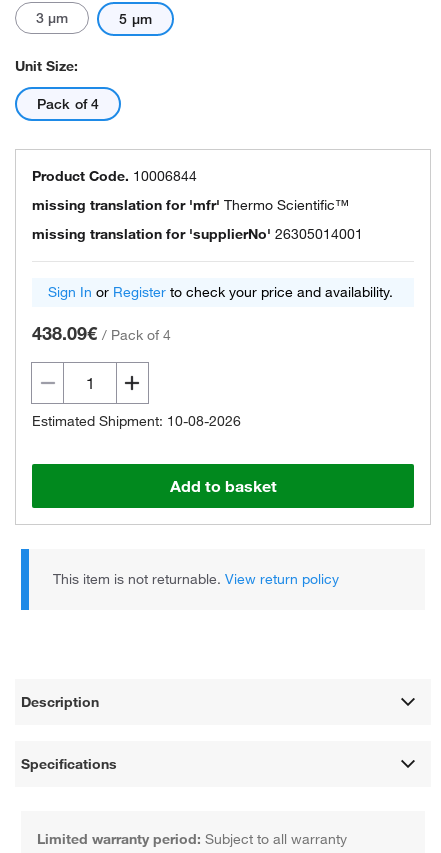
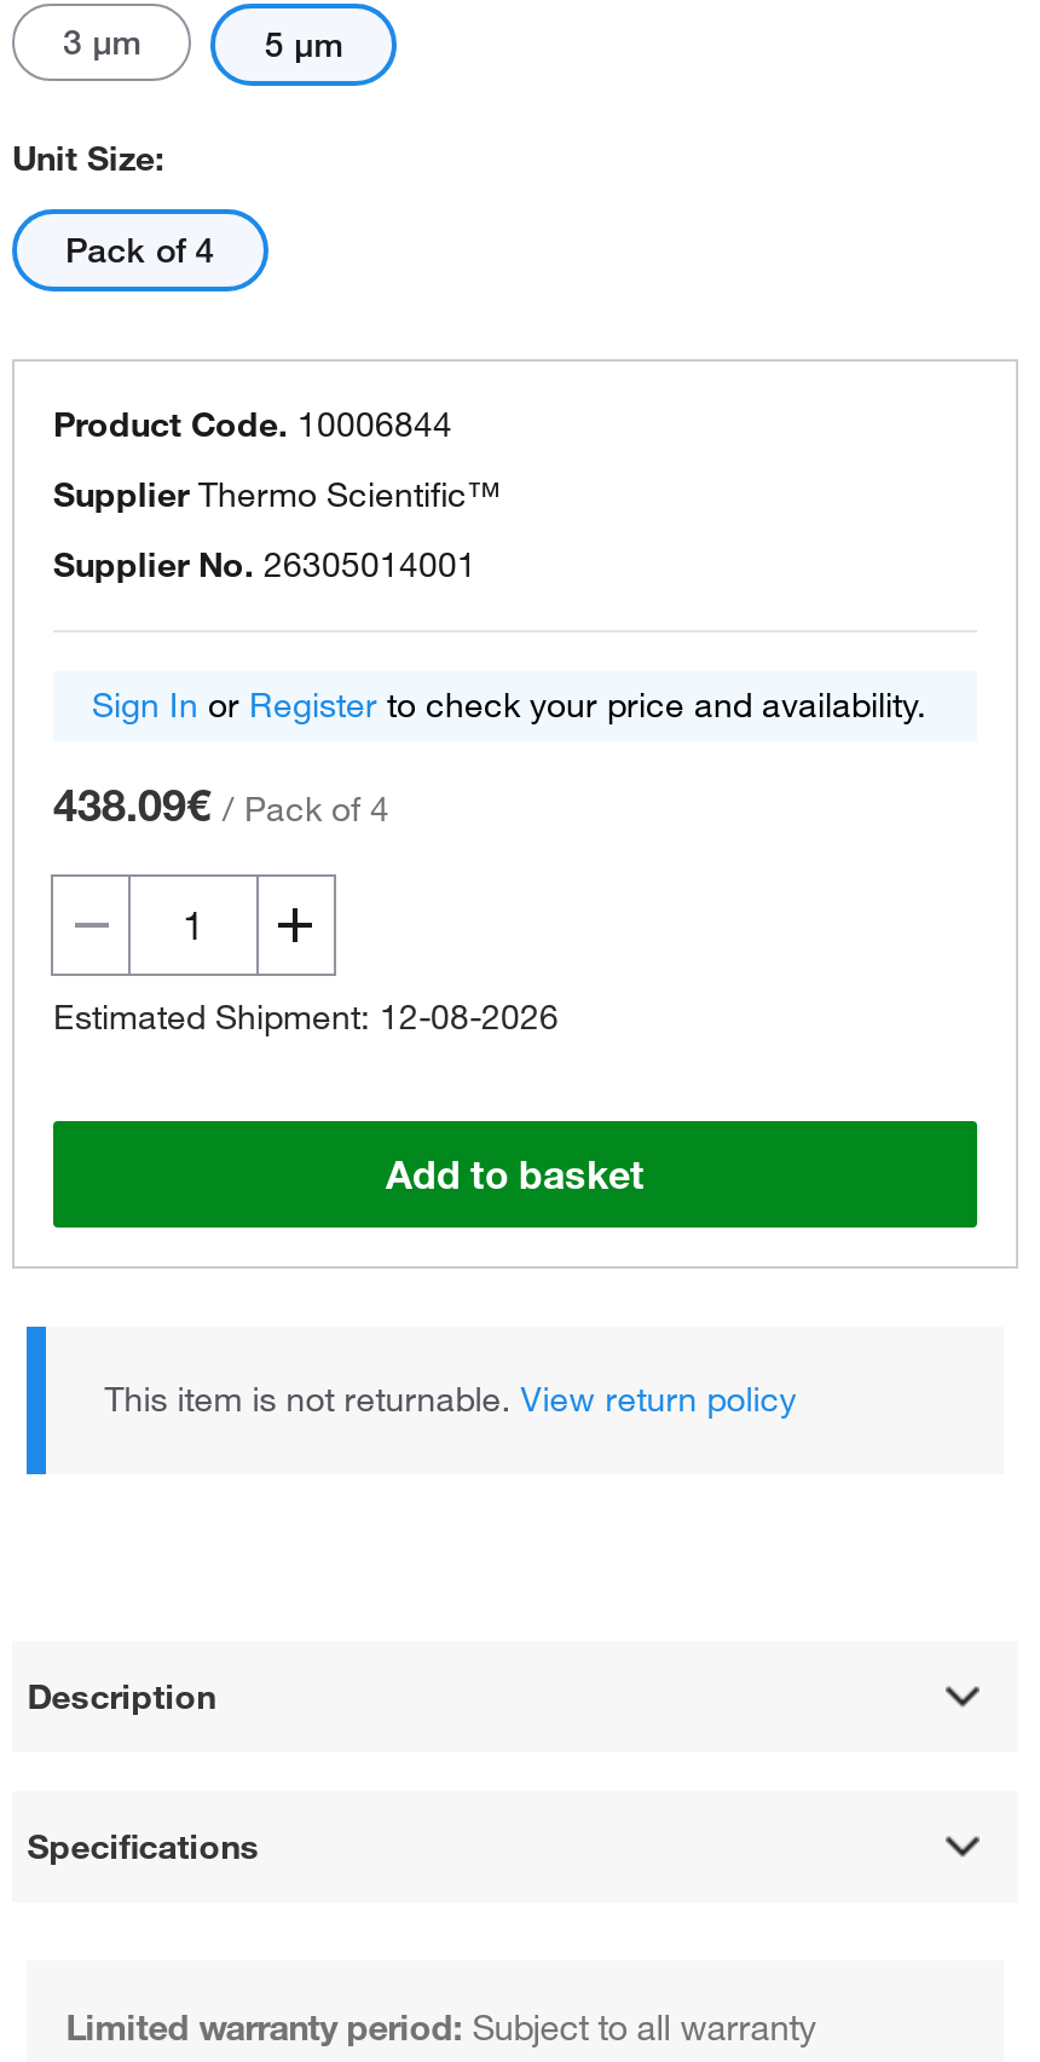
- missing translation for 'mfr' Thermo Scientific™
+ Supplier Thermo Scientific™

- missing translation for 'supplierNo' 26305014001
+ Supplier No. 26305014001

- Estimated Shipment: 10-08-2026
+ Estimated Shipment: 12-08-2026
